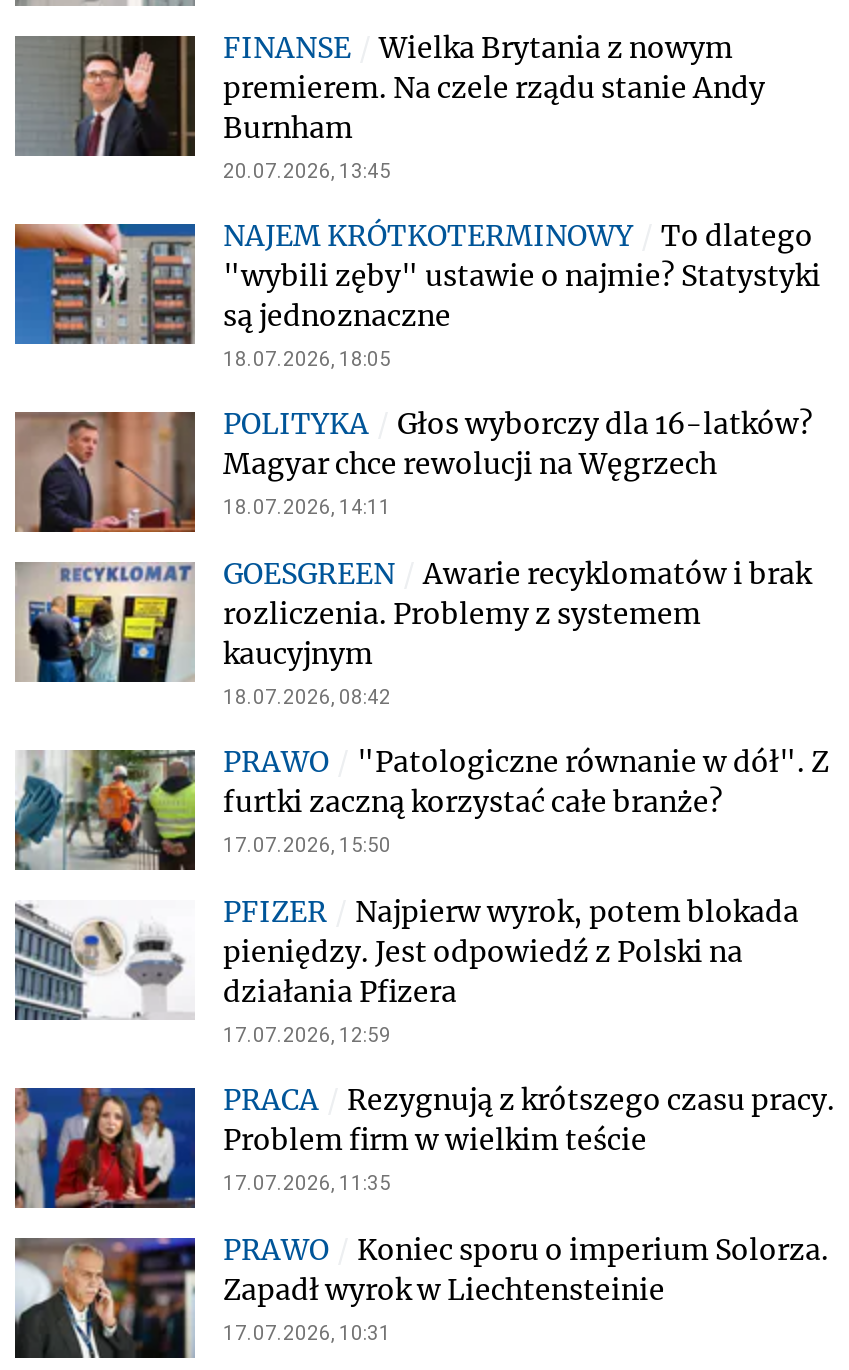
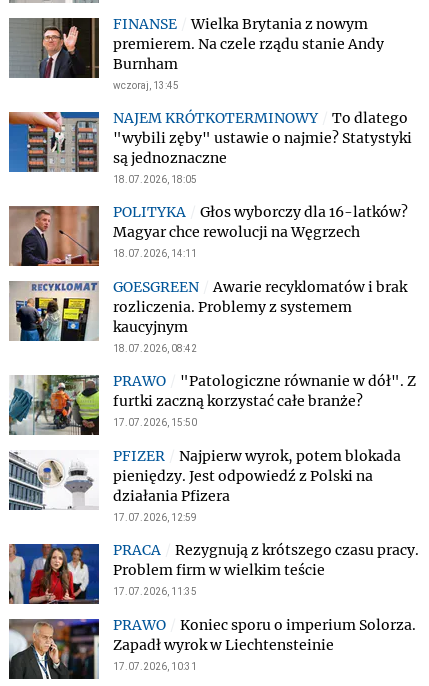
- 20.07.2026, 13:45
+ wczoraj, 13:45
